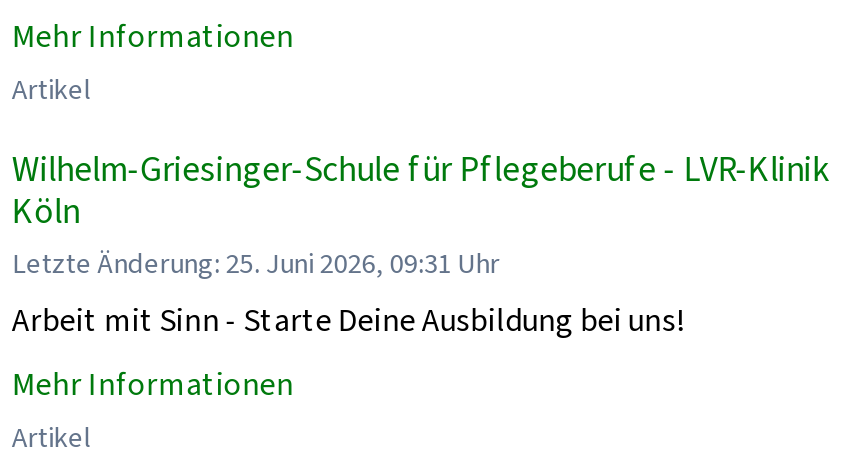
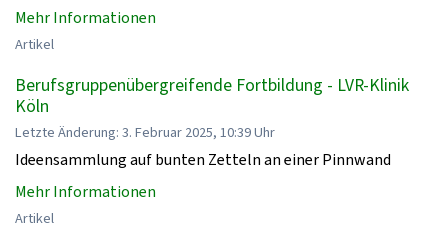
- Wilhelm-Griesinger-Schule für Pflegeberufe - LVR-Klinik
+ Berufsgruppenübergreifende Fortbildung - LVR-Klinik

- Letzte Änderung: 25. Juni 2026, 09:31 Uhr
- Arbeit mit Sinn - Starte Deine Ausbildung bei uns!
+ Letzte Änderung: 3. Februar 2025, 10:39 Uhr
+ Ideensammlung auf bunten Zetteln an einer Pinnwand
